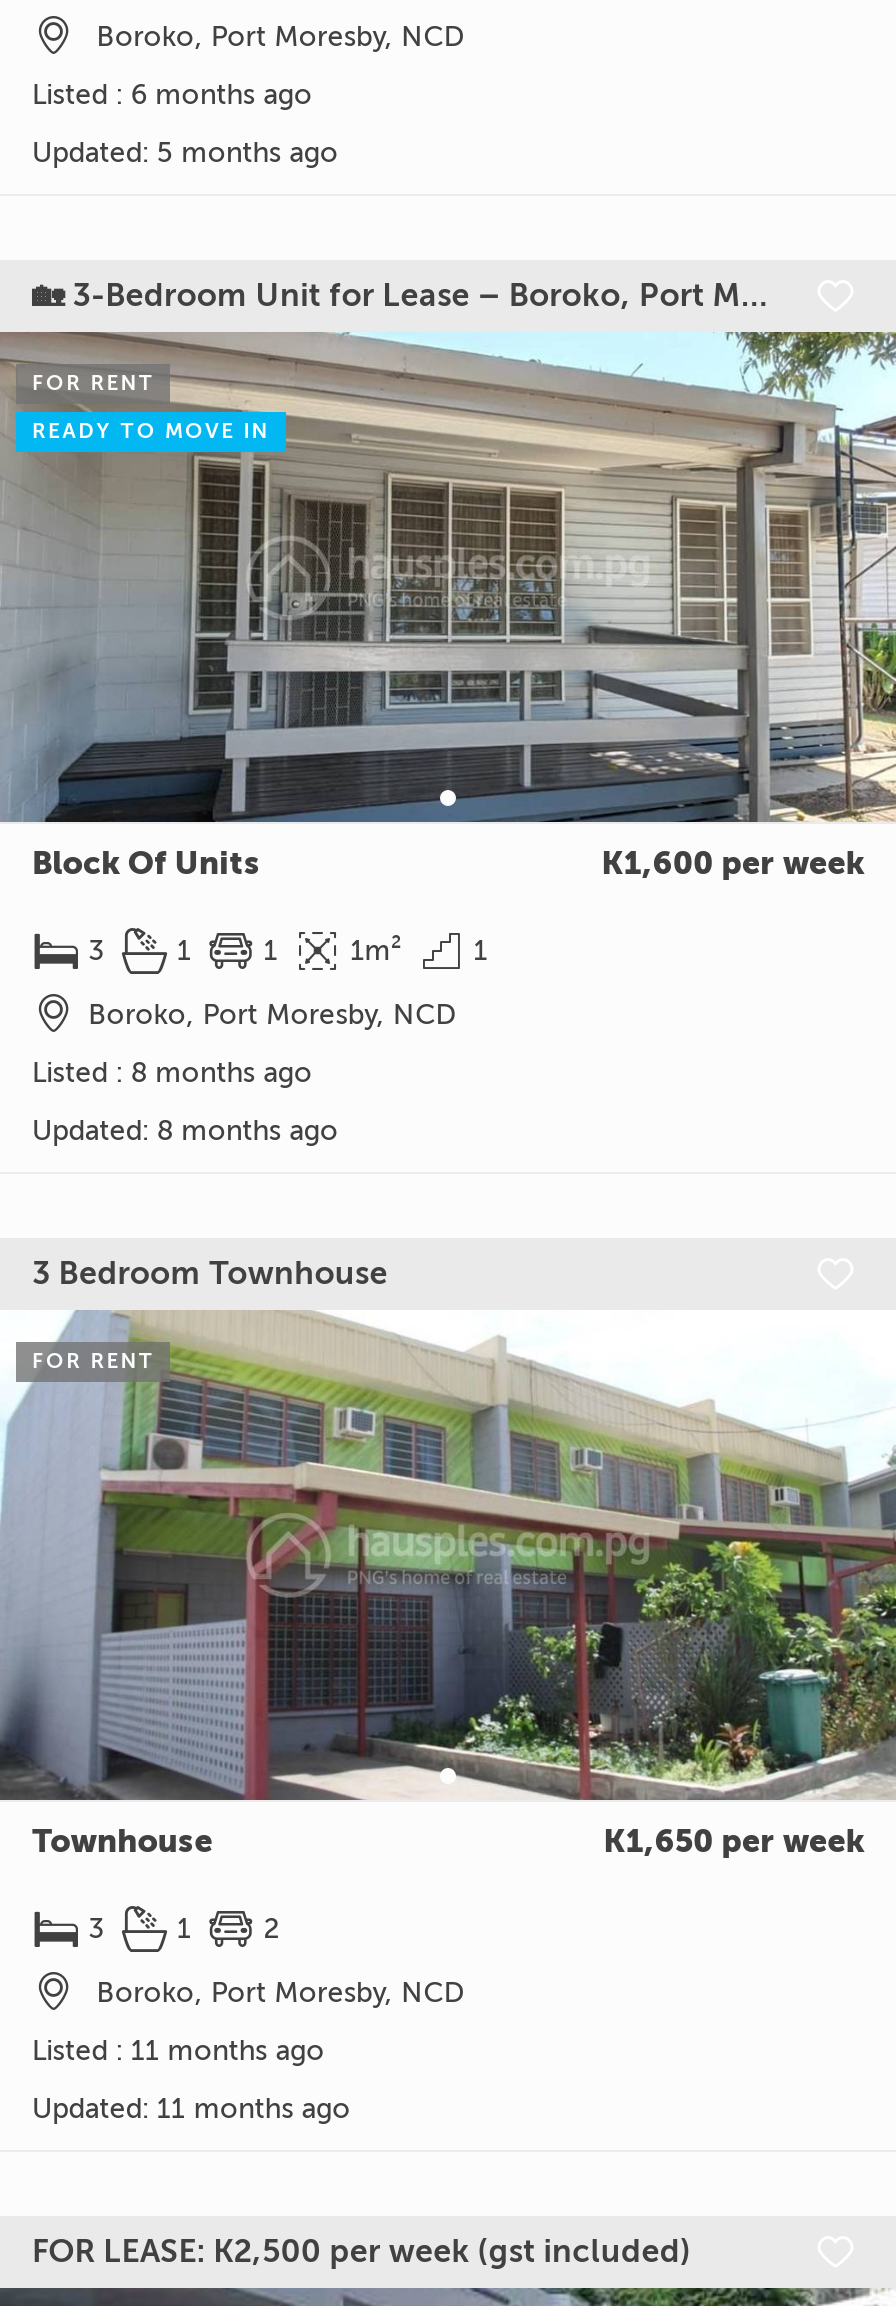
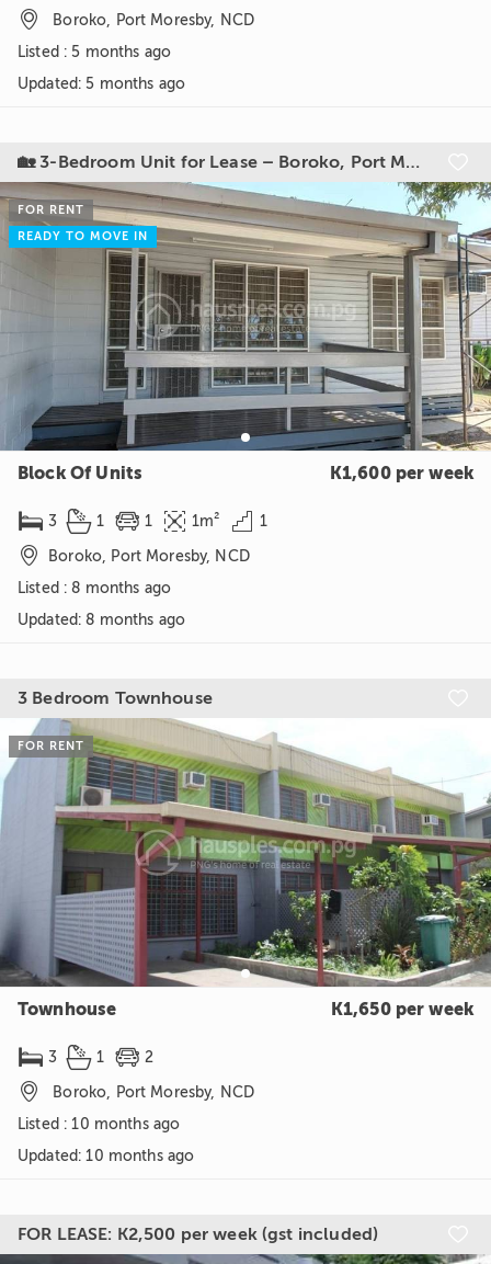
- Listed : 6 months ago
+ Listed : 5 months ago

- Listed : 11 months ago
+ Listed : 10 months ago

- Updated: 11 months ago
+ Updated: 10 months ago
